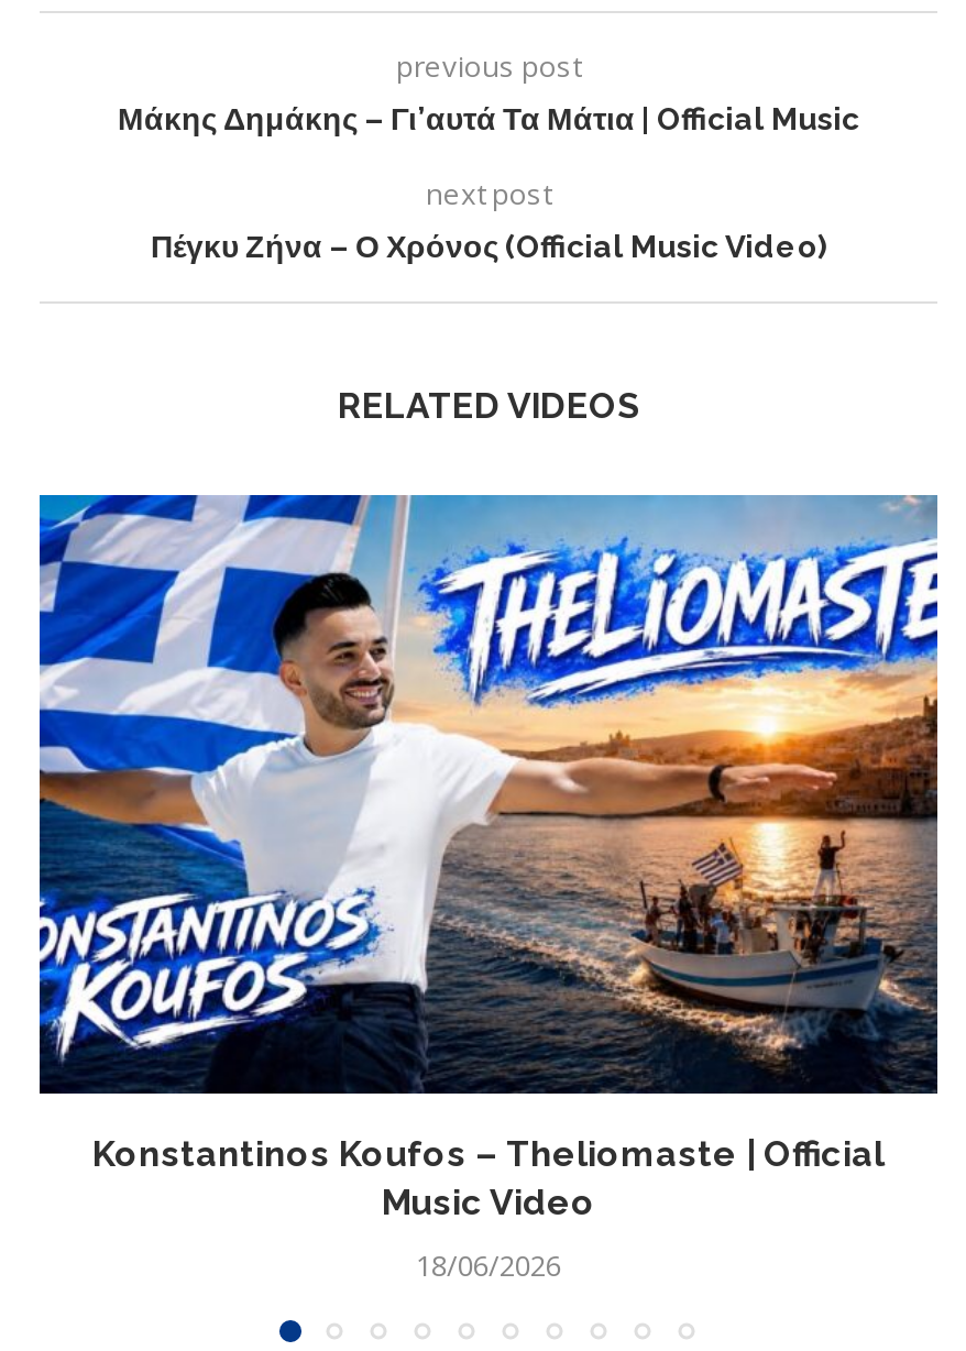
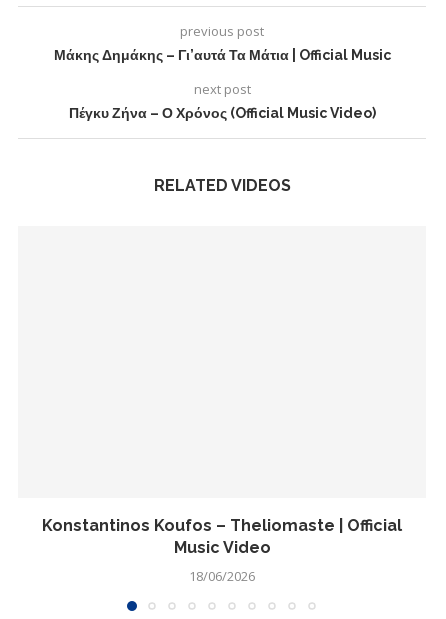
- [image]
